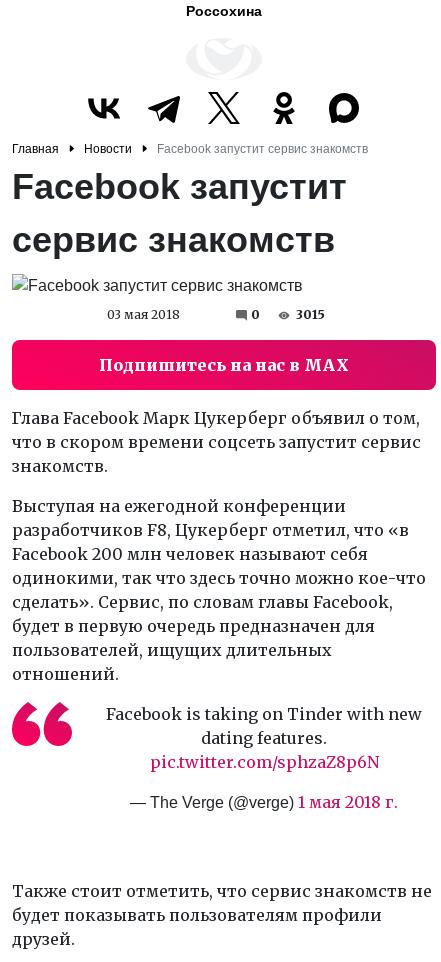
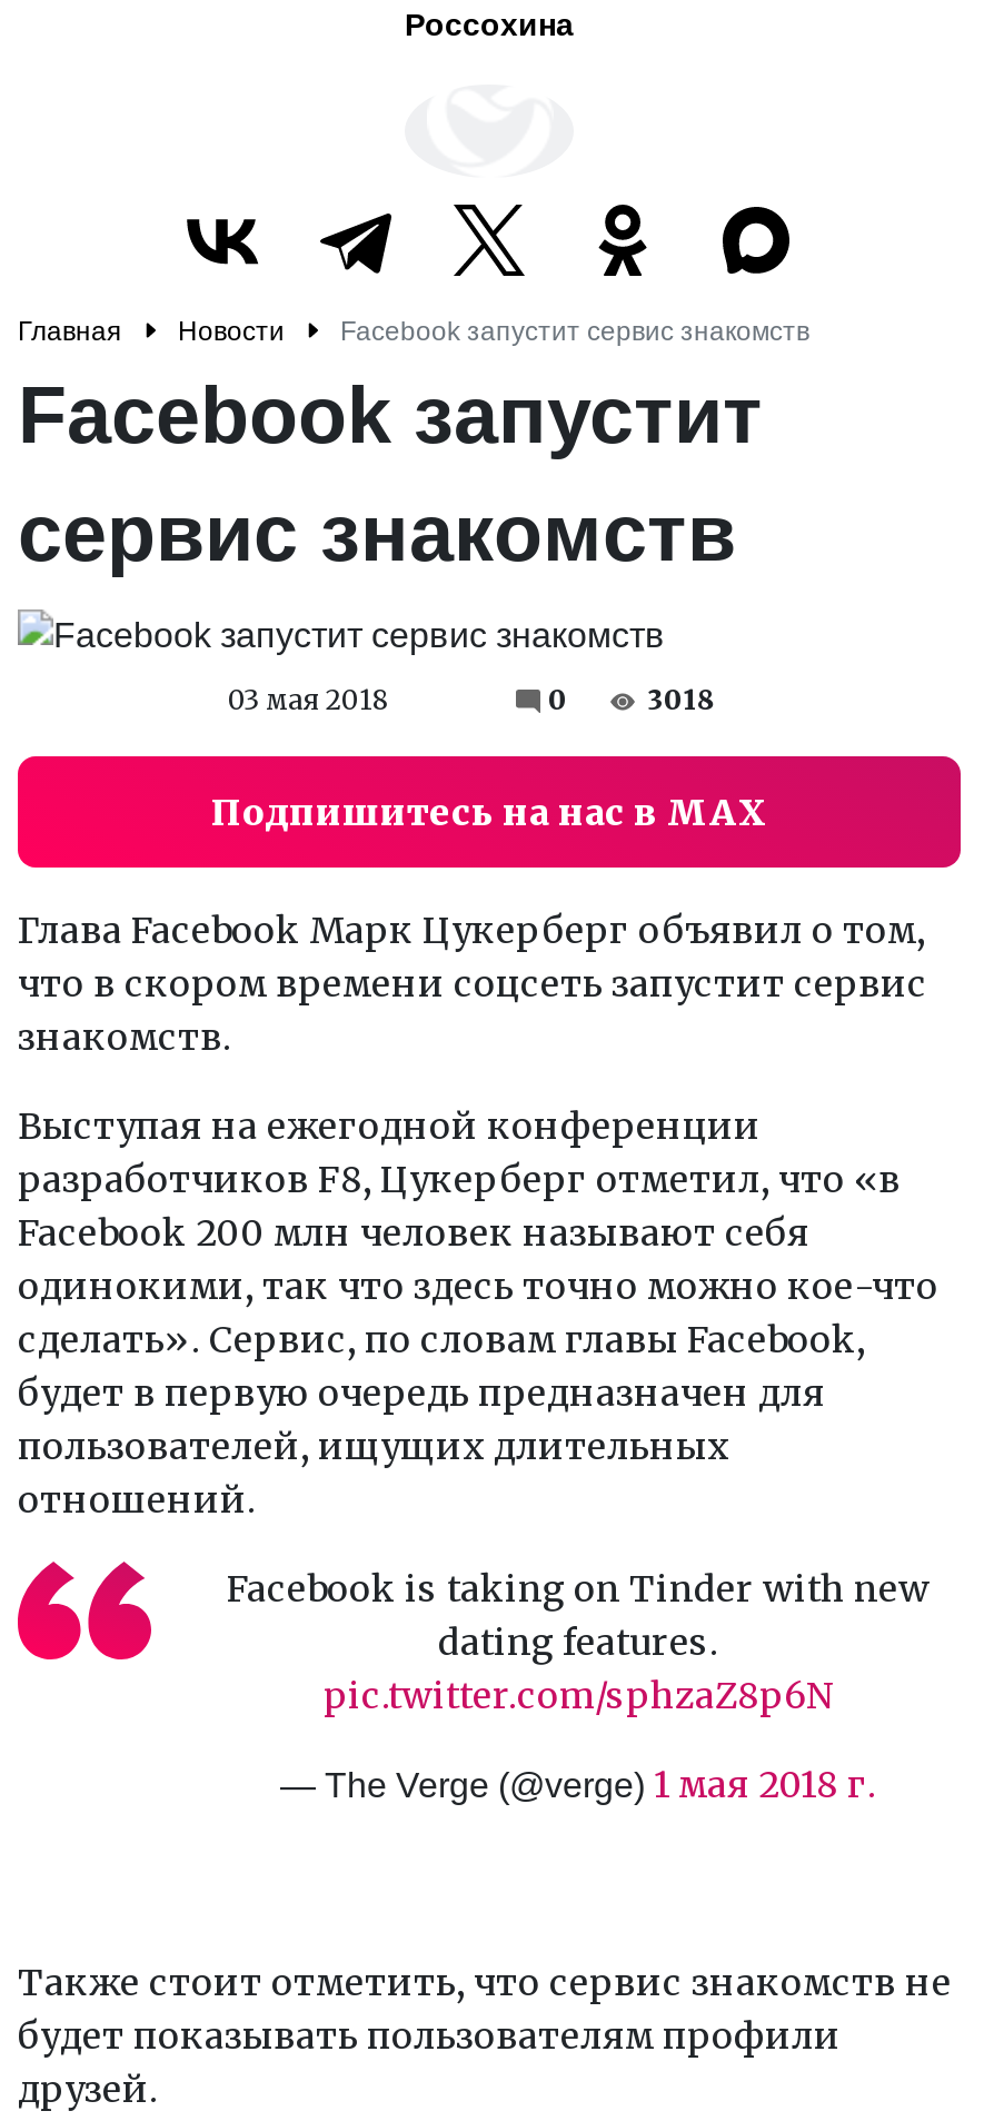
- 3015
+ 3018
